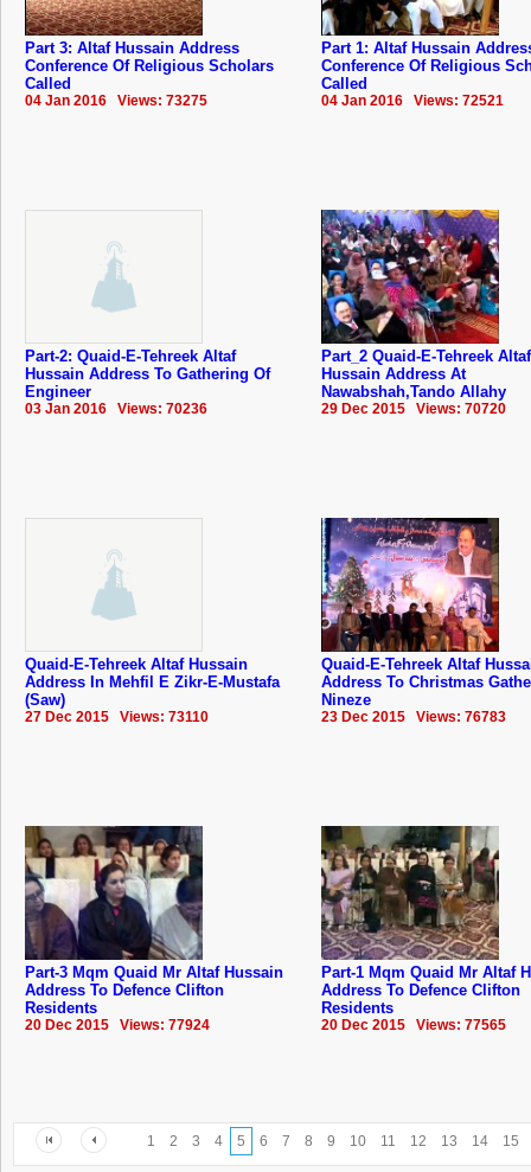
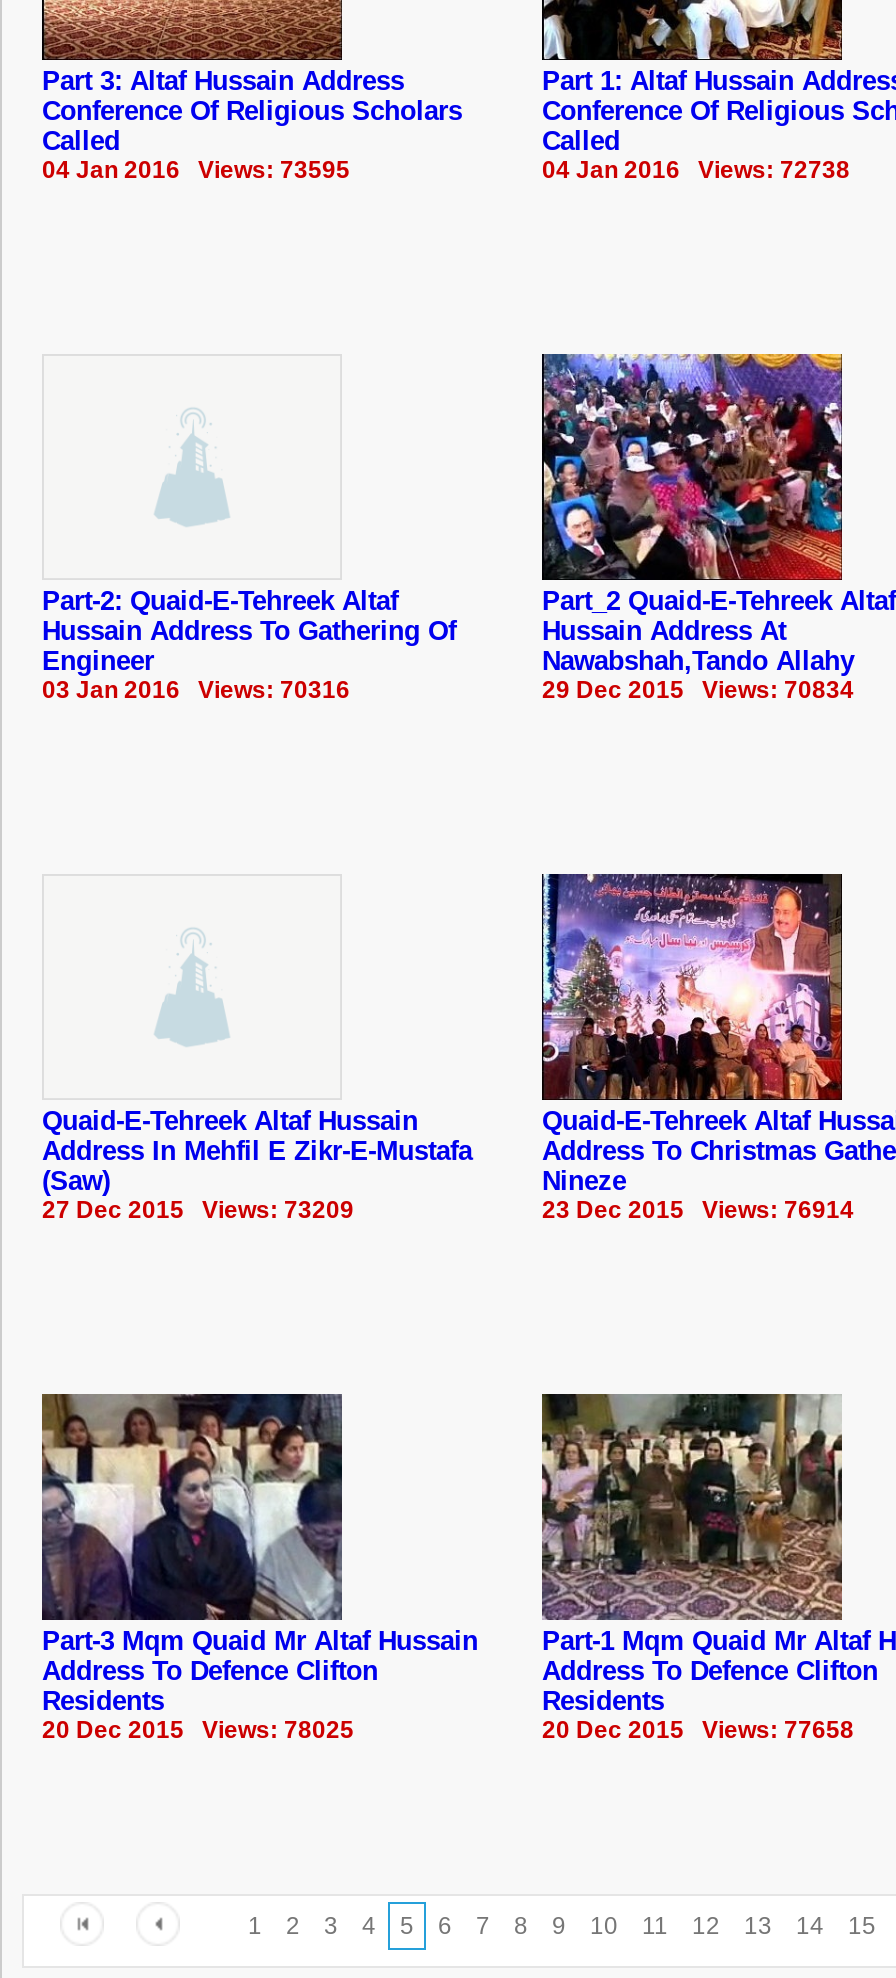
- 04 Jan 2016 Views: 73275
+ 04 Jan 2016 Views: 73595

- 04 Jan 2016 Views: 72521
+ 04 Jan 2016 Views: 72738

- 03 Jan 2016 Views: 70236
+ 03 Jan 2016 Views: 70316

- 29 Dec 2015 Views: 70720
+ 29 Dec 2015 Views: 70834

- 27 Dec 2015 Views: 73110
+ 27 Dec 2015 Views: 73209

- 23 Dec 2015 Views: 76783
+ 23 Dec 2015 Views: 76914

- 20 Dec 2015 Views: 77924
+ 20 Dec 2015 Views: 78025

- 20 Dec 2015 Views: 77565
+ 20 Dec 2015 Views: 77658
